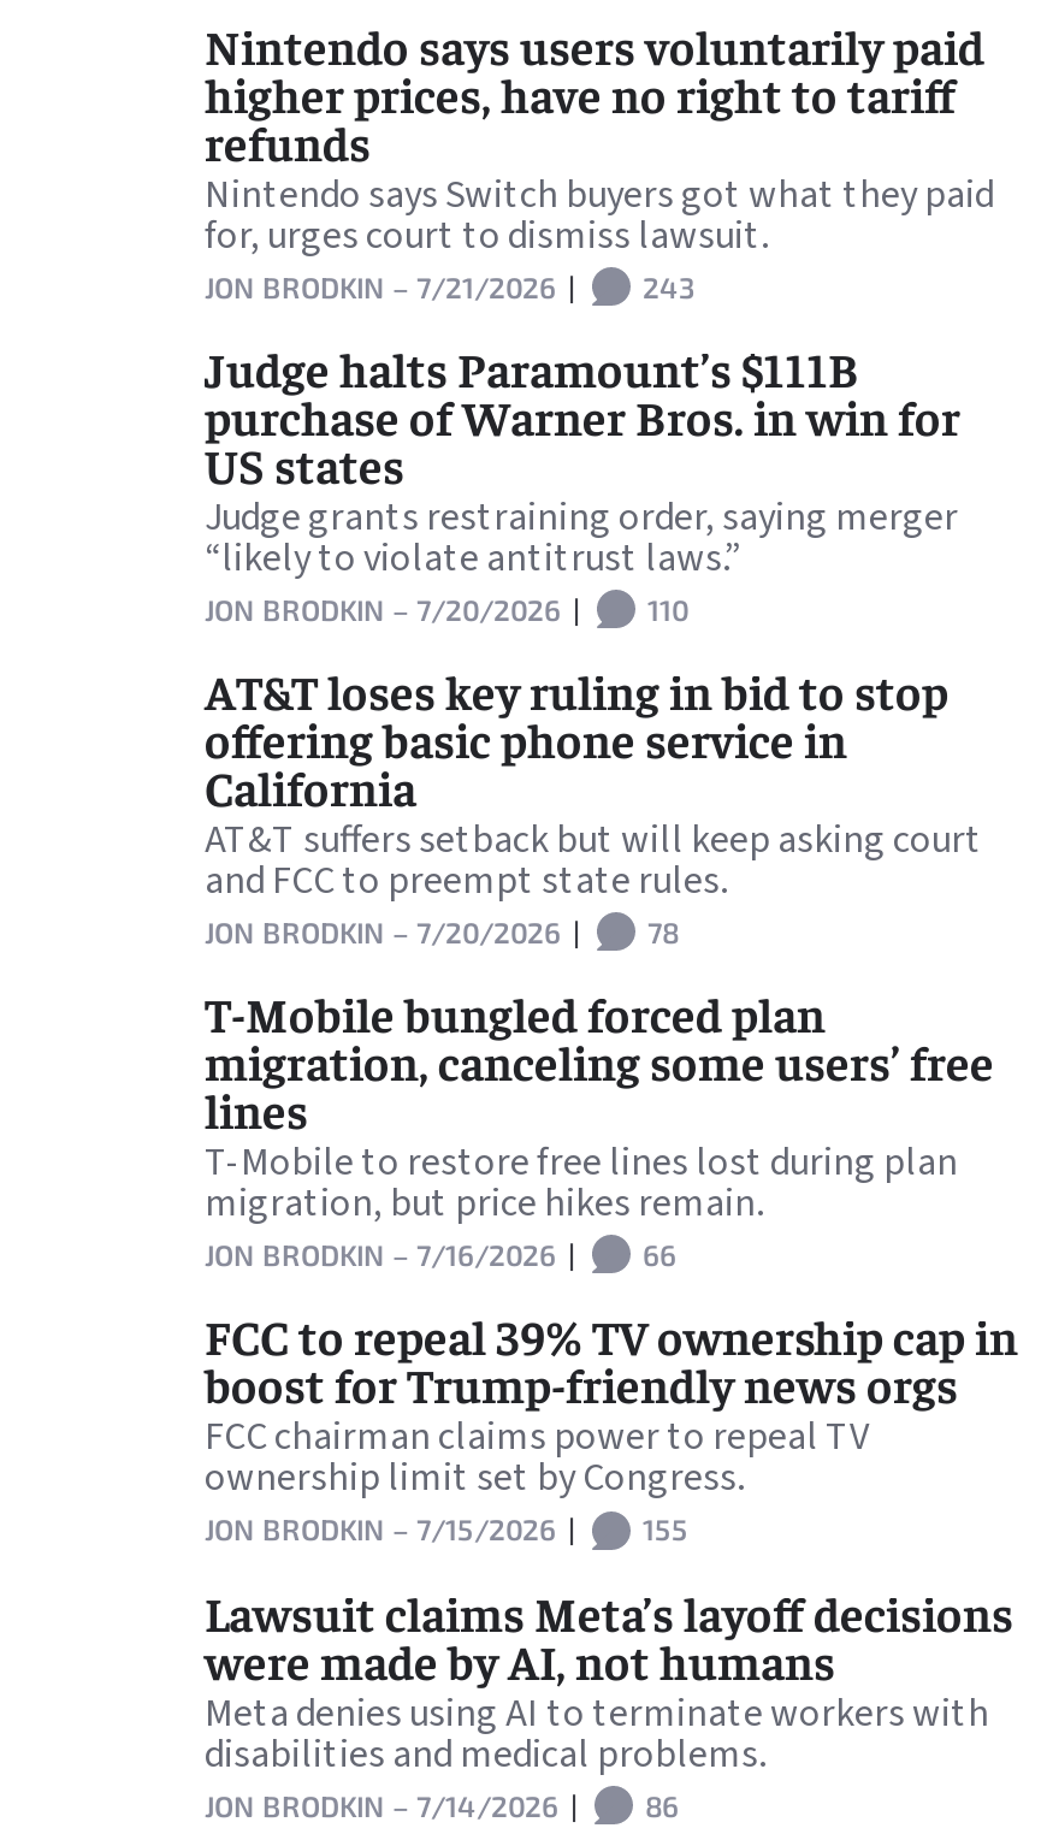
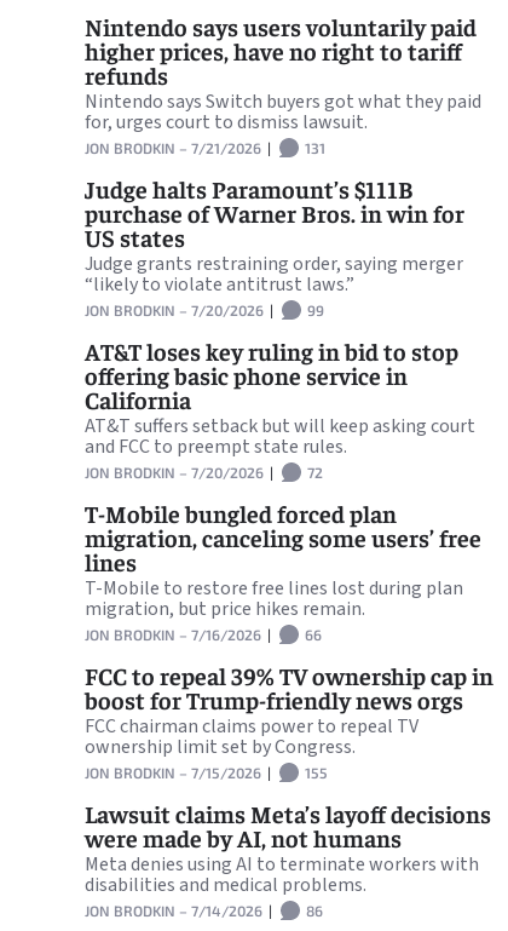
- 243
+ 131

- 110
+ 99

- 78
+ 72
